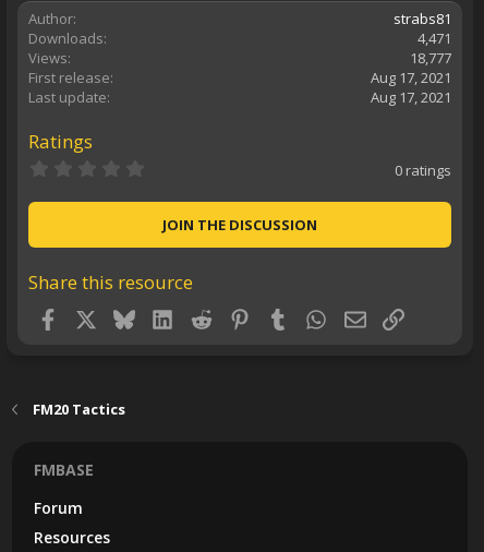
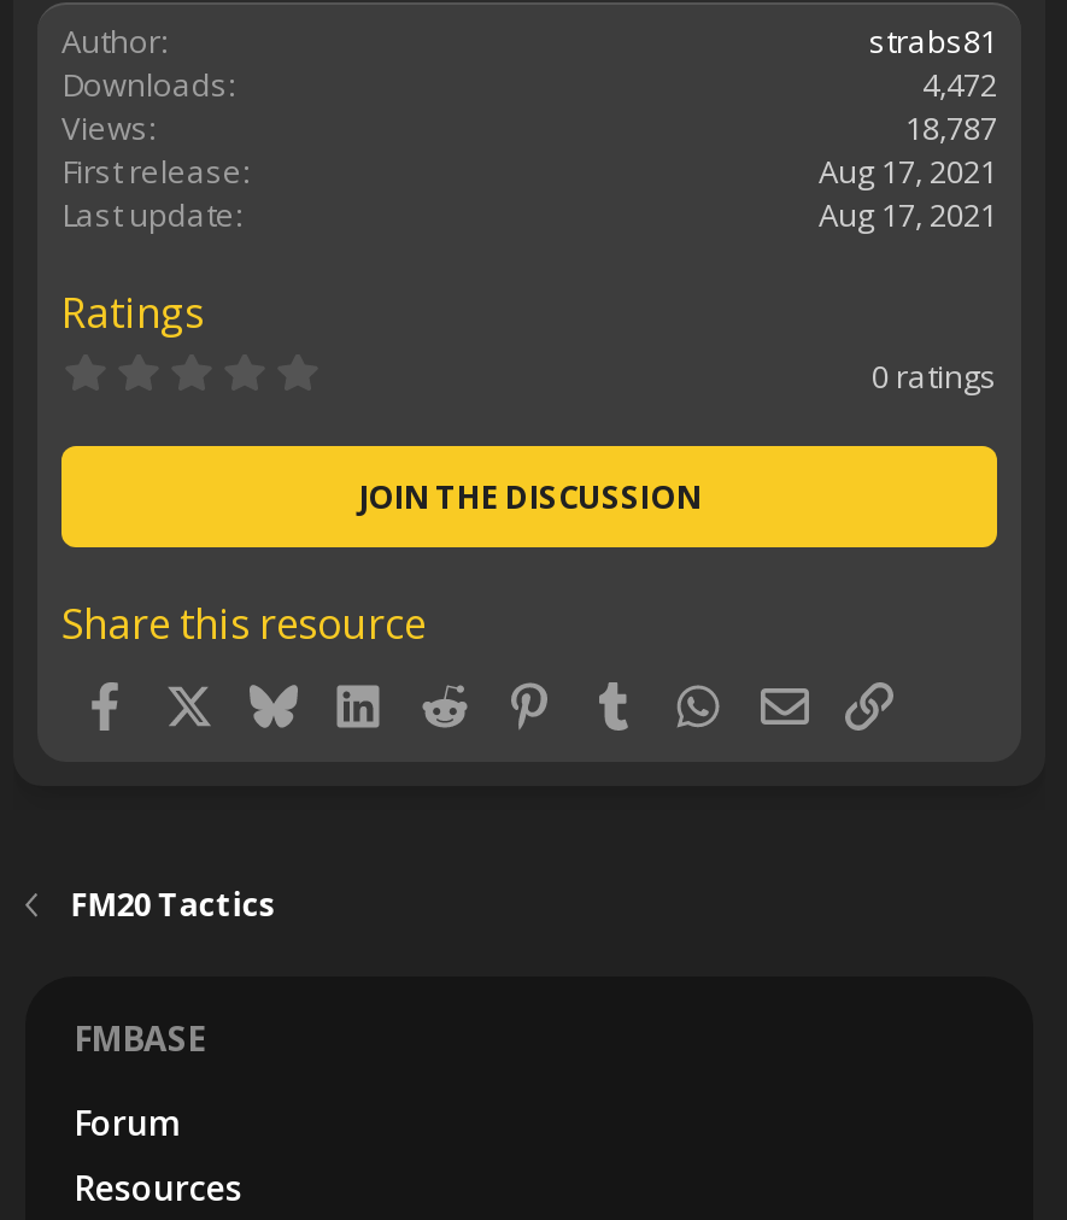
- 4,471
+ 4,472

- 18,777
+ 18,787
